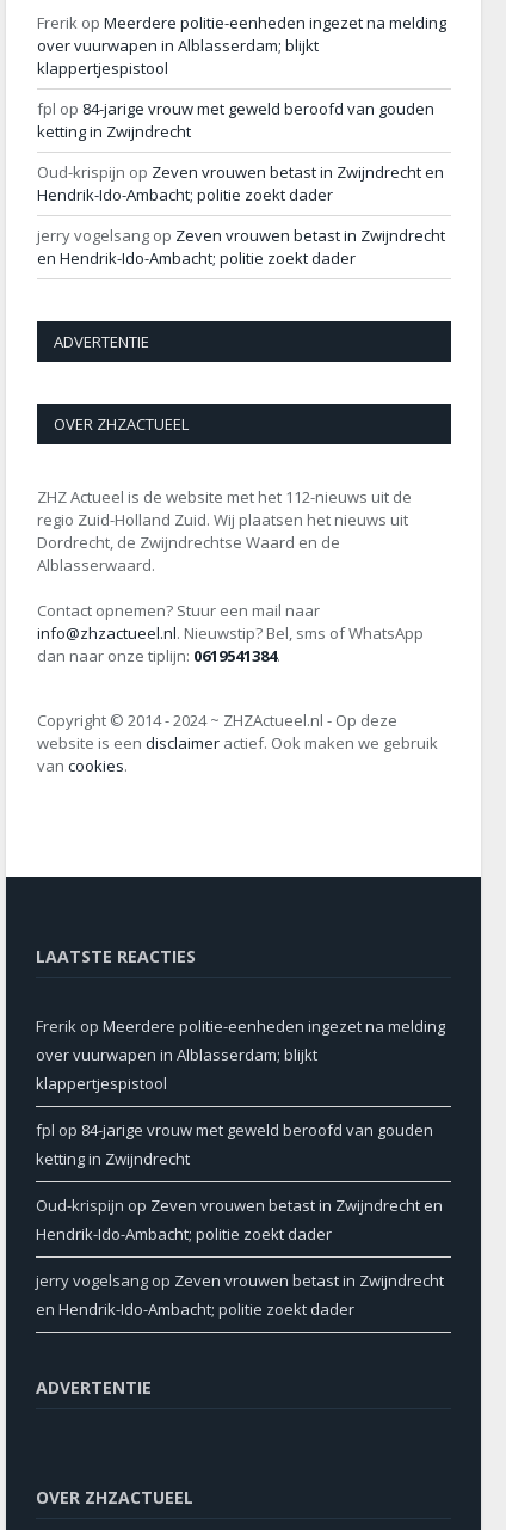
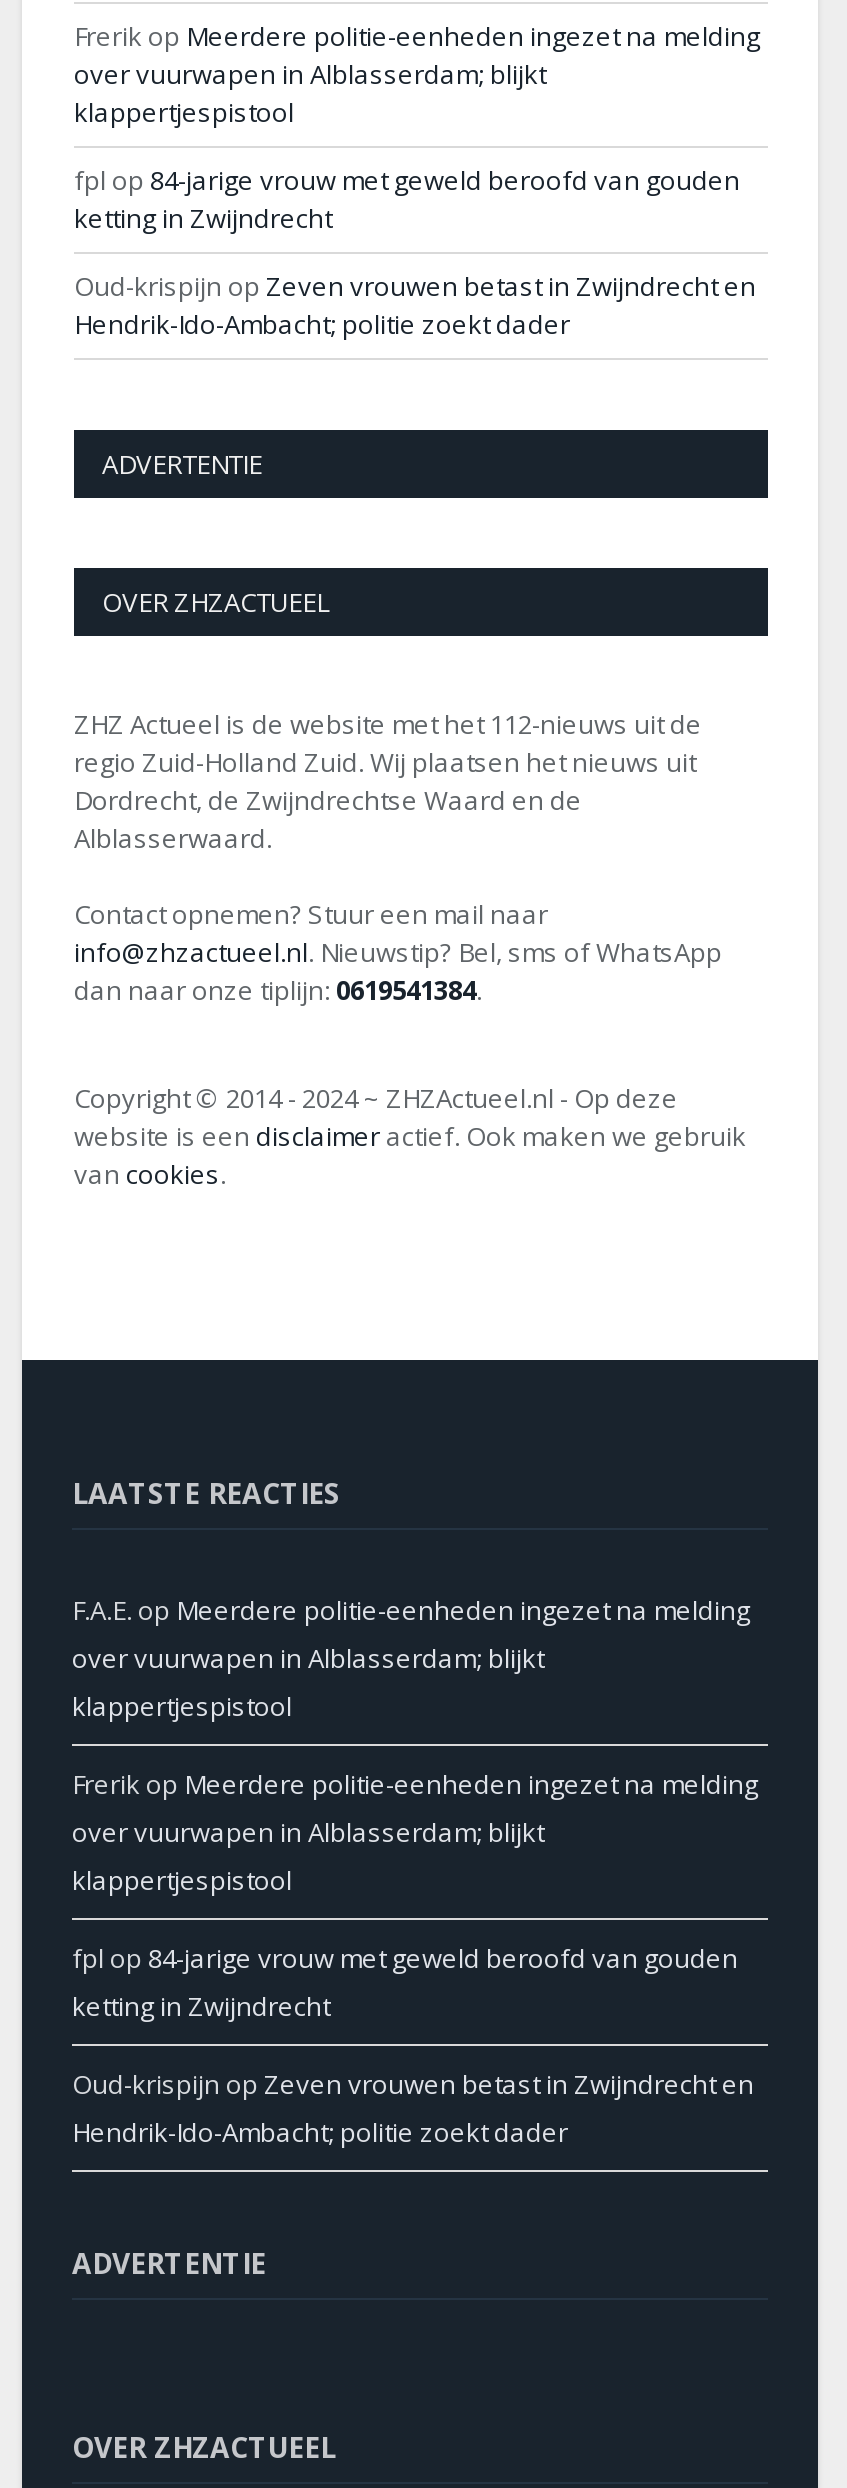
- jerry vogelsang op Zeven vrouwen betast in Zwijndrecht
- en Hendrik-Ido-Ambacht; politie zoekt dader

moved up: ADVERTENTIE | OVER ZHZACTUEEL | ZHZ Actueel is de website met het 112-nieuws uit de | ... | van cookies. | LAATSTE REACTIES

+ F.A.E. op Meerdere politie-eenheden ingezet na melding
+ over vuurwapen in Alblasserdam; blijkt
+ klappertjespistool

moved down: Frerik op Meerdere politie-eenheden ingezet na melding | over vuurwapen in Alblasserdam; blijkt | klappertjespistool | fpl op 84-jarige vrouw met geweld beroofd van gouden | ketting in Zwijndrecht | Oud-krispijn op Zeven vrouwen betast in Zwijndrecht en | Hendrik-Ido-Ambacht; politie zoekt dader

- jerry vogelsang op Zeven vrouwen betast in Zwijndrecht
- en Hendrik-Ido-Ambacht; politie zoekt dader
